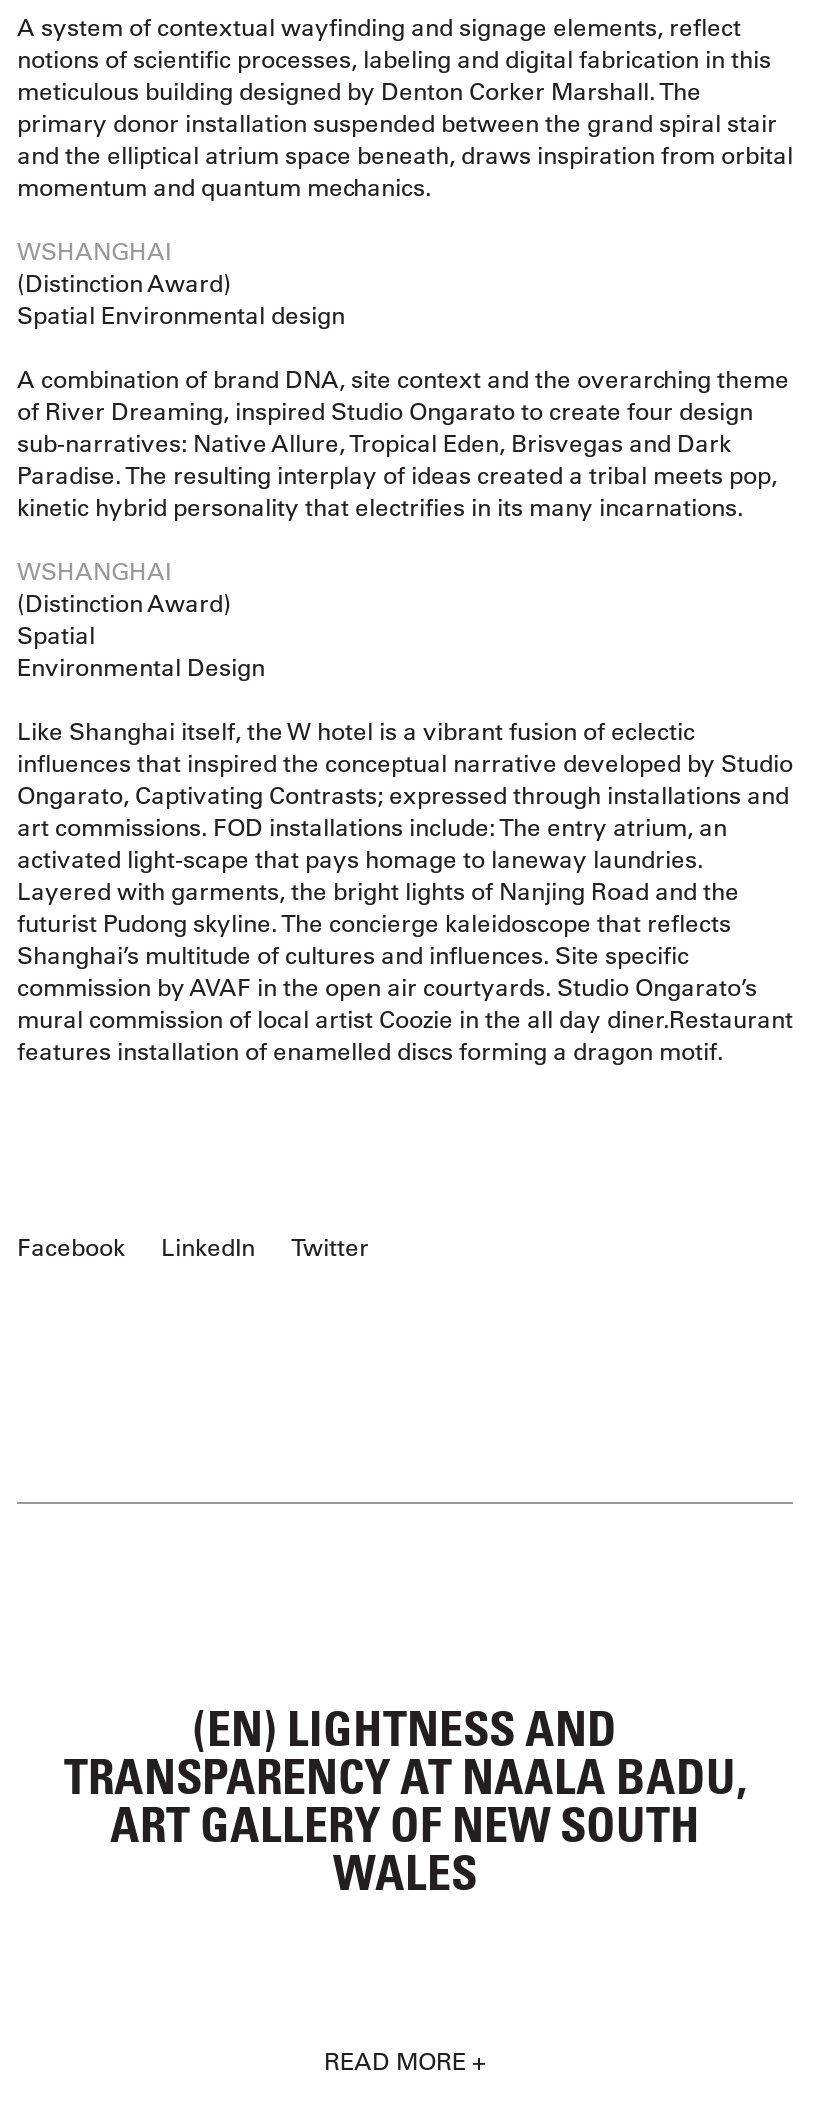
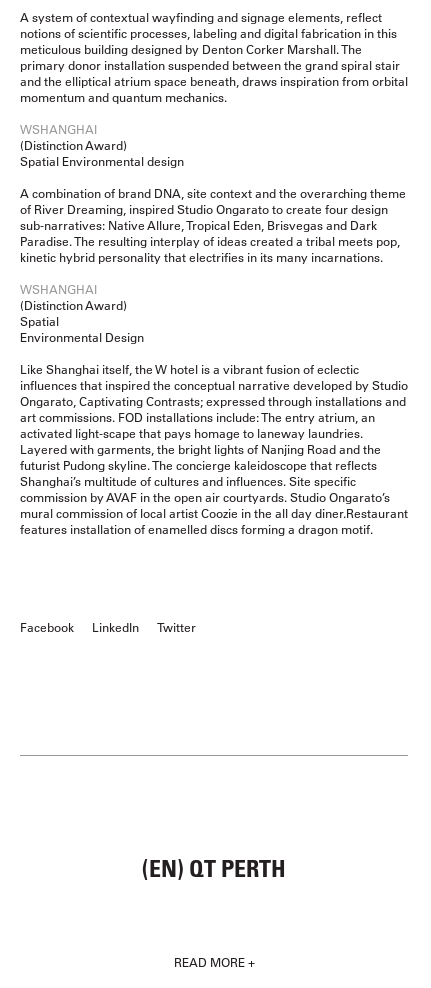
- (EN) LIGHTNESS AND
- TRANSPARENCY AT NAALA BADU,
- ART GALLERY OF NEW SOUTH
- WALES
+ (EN) QT PERTH
